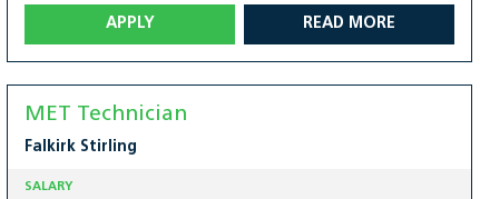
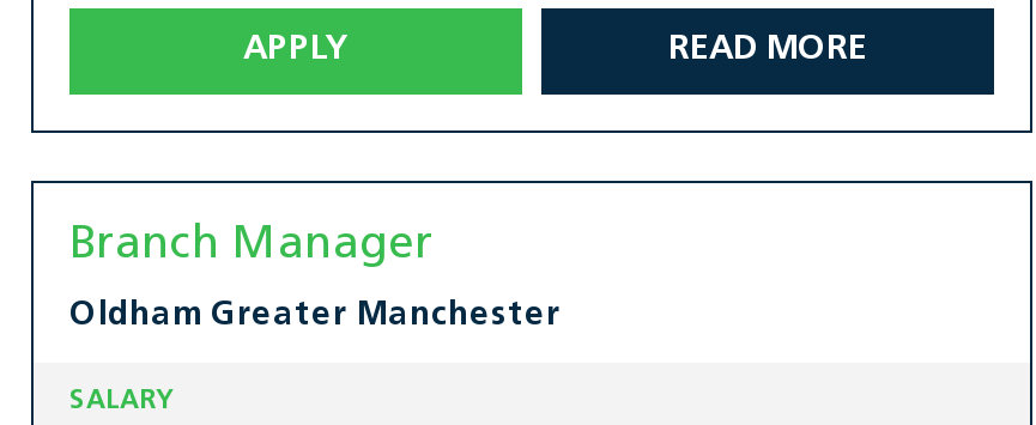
- MET Technician
+ Branch Manager

- Falkirk Stirling
+ Oldham Greater Manchester
